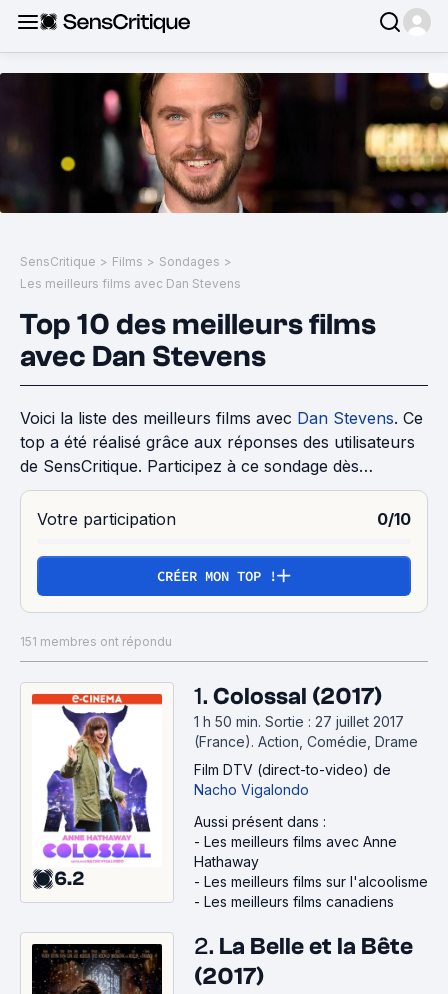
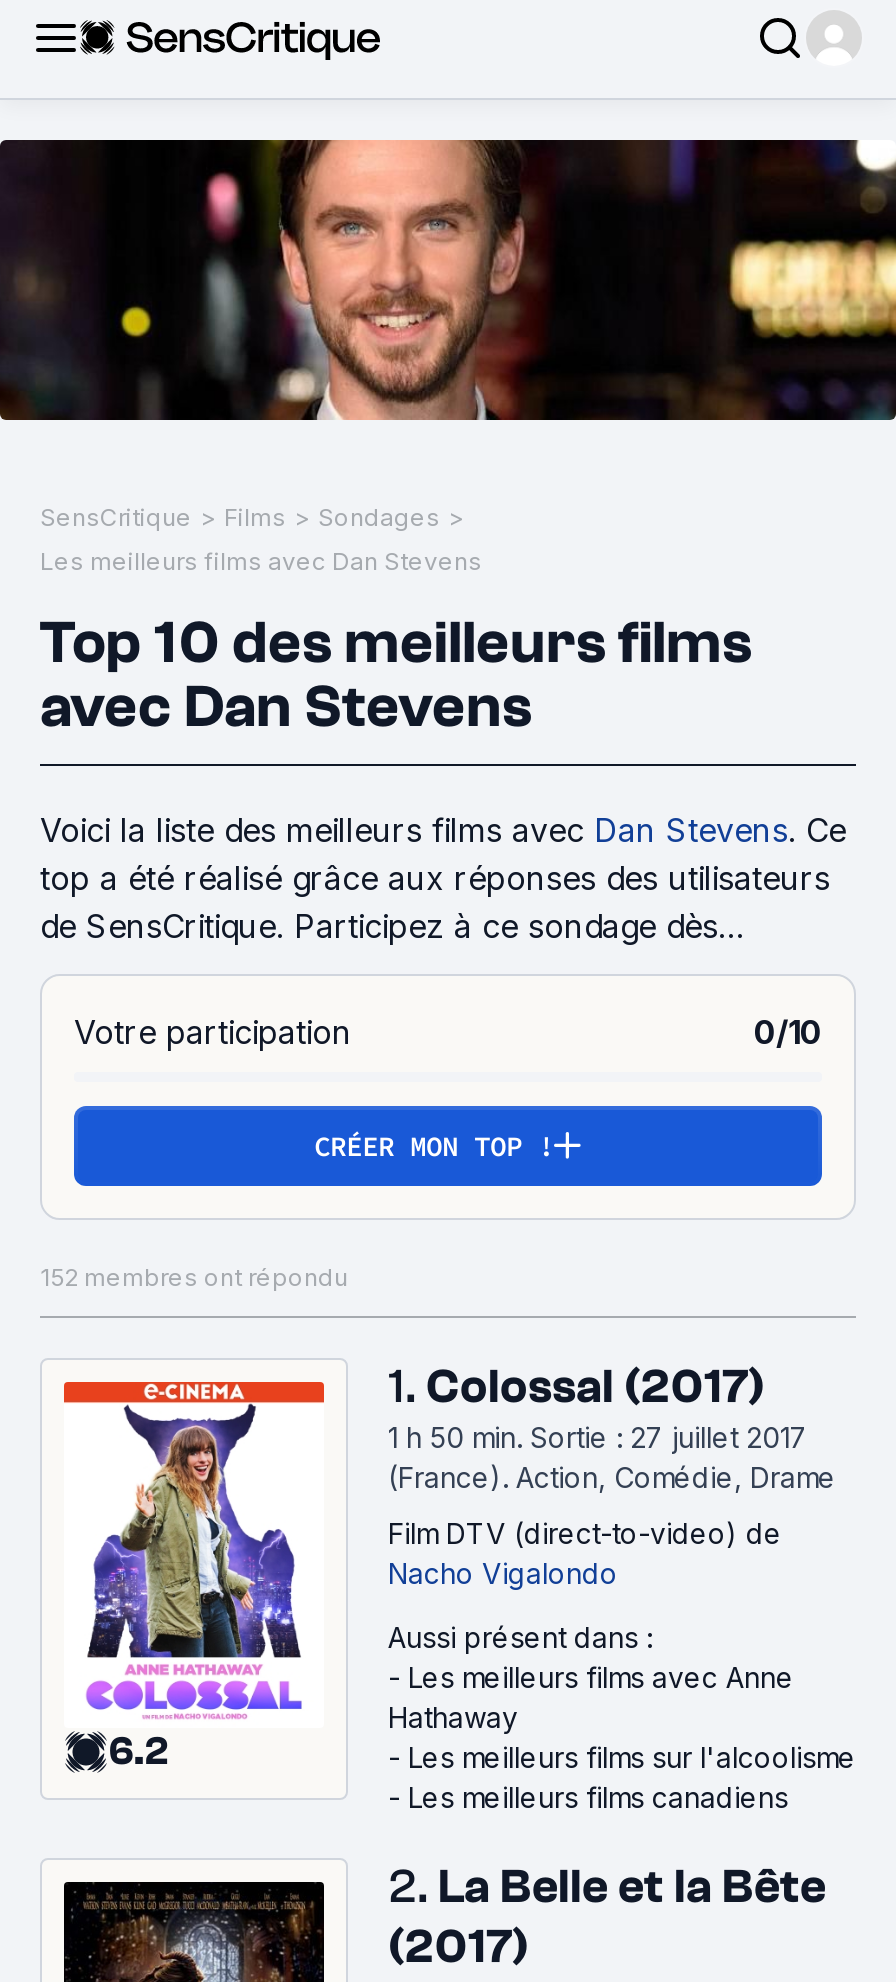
- 151 membres ont répondu
+ 152 membres ont répondu
